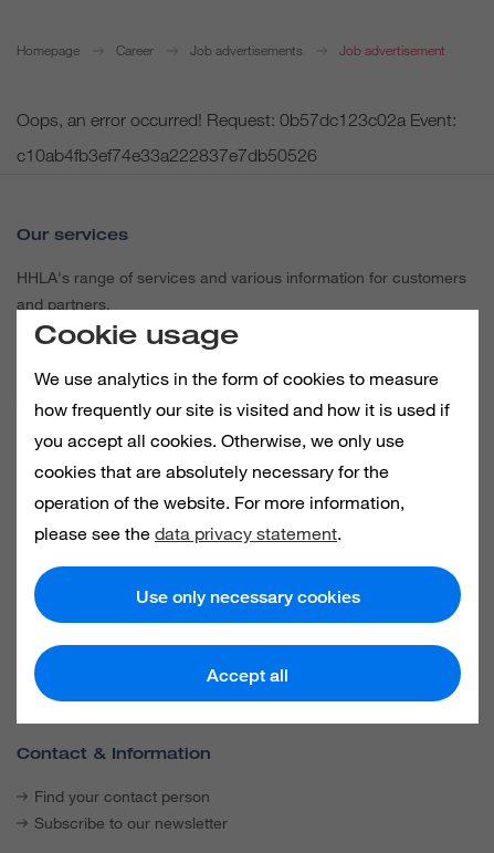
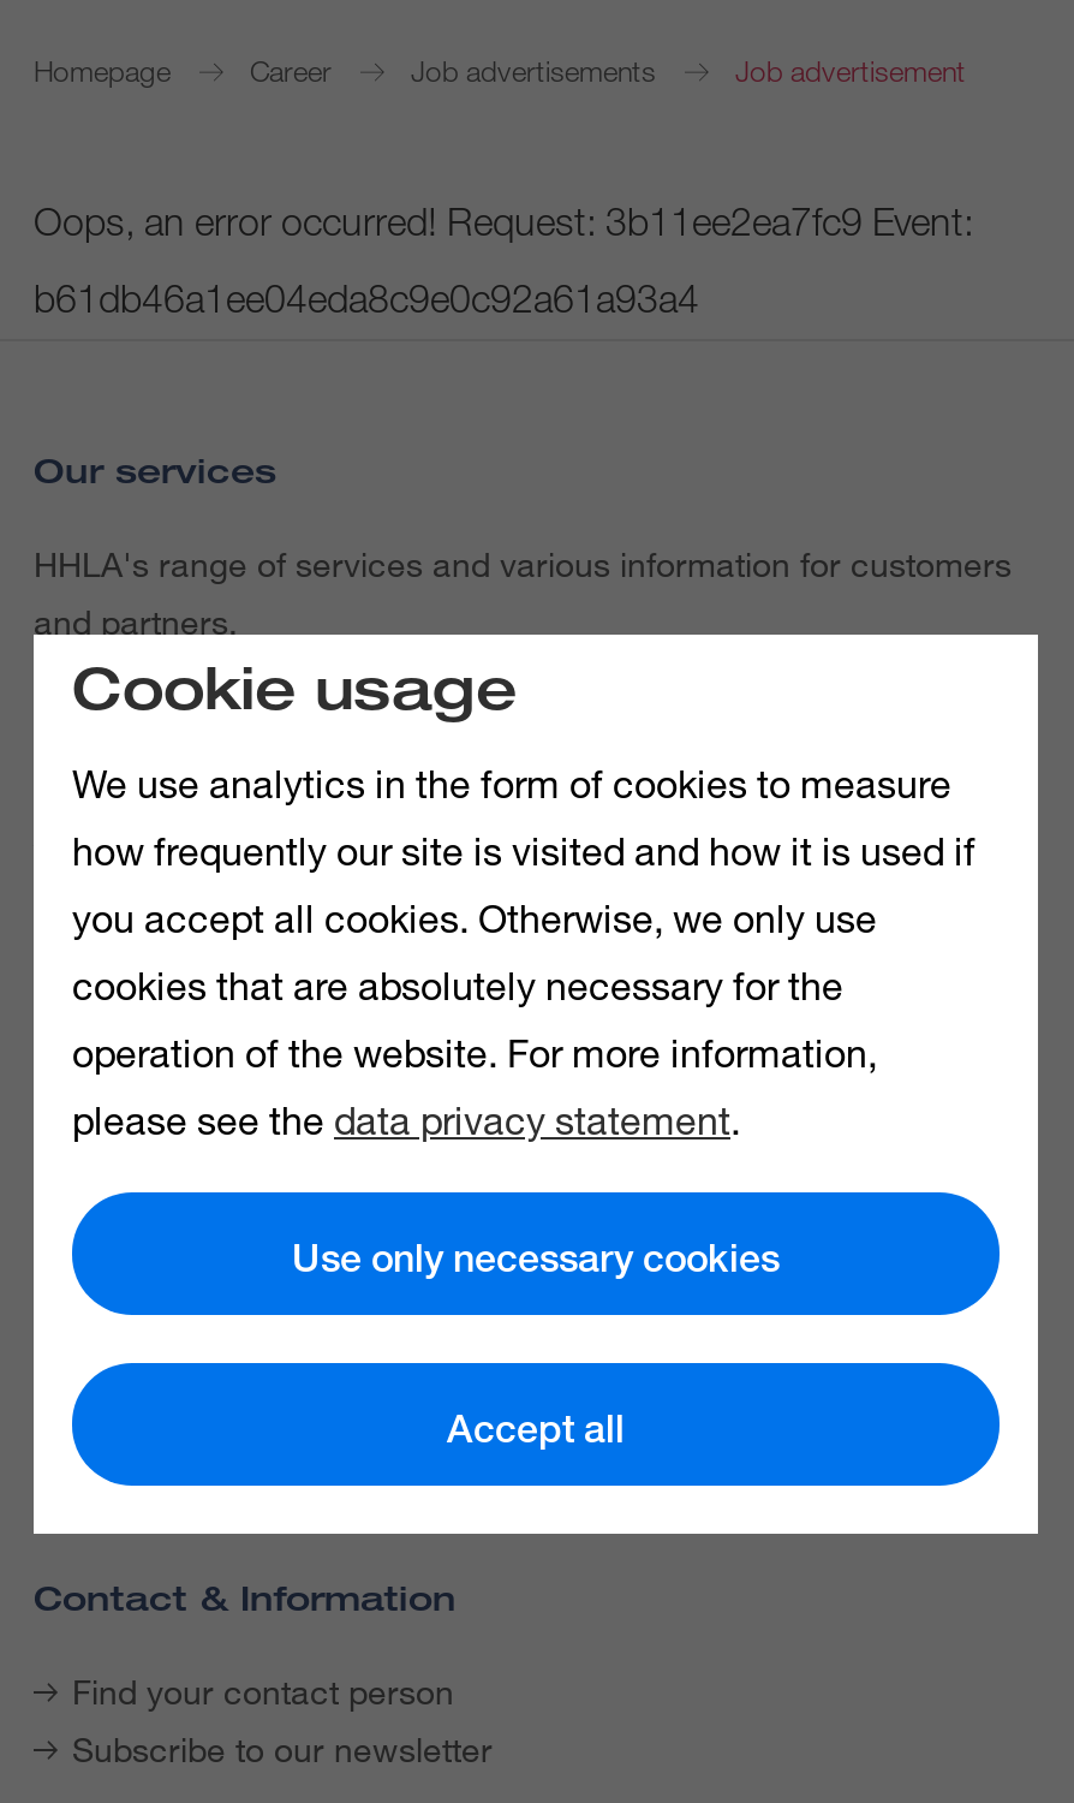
- Oops, an error occurred! Request: 0b57dc123c02a Event:
+ Oops, an error occurred! Request: 3b11ee2ea7fc9 Event:

- c10ab4fb3ef74e33a222837e7db50526
+ b61db46a1ee04eda8c9e0c92a61a93a4
